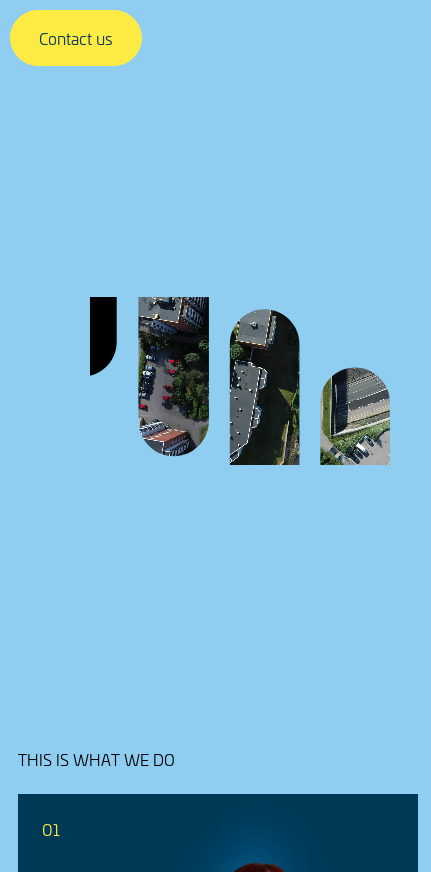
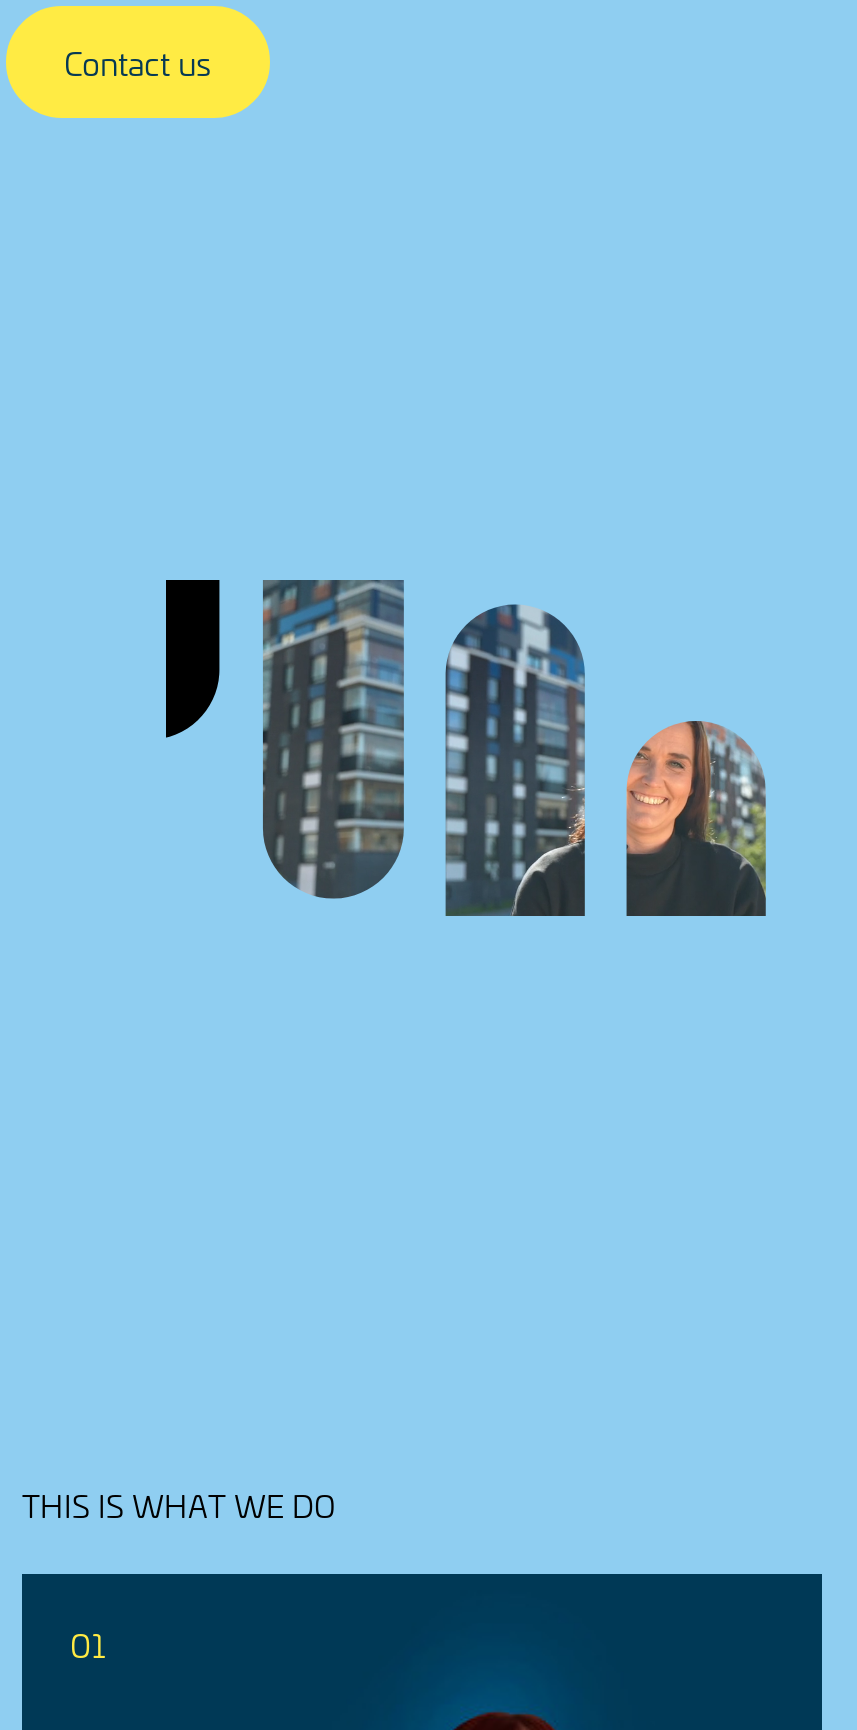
- [image]
+ [image]

- [image]
+ [image]

- [image]
+ [image]
